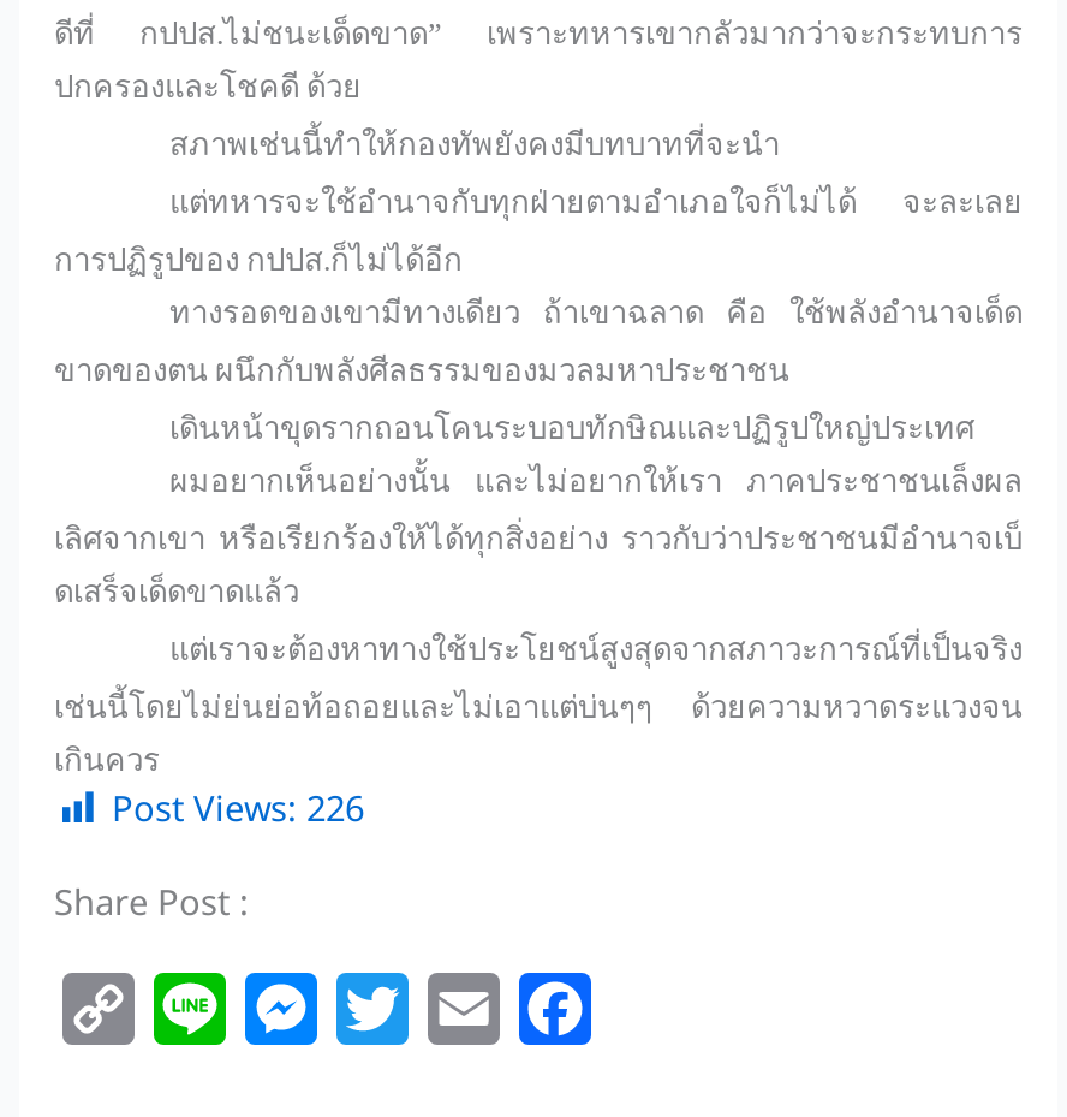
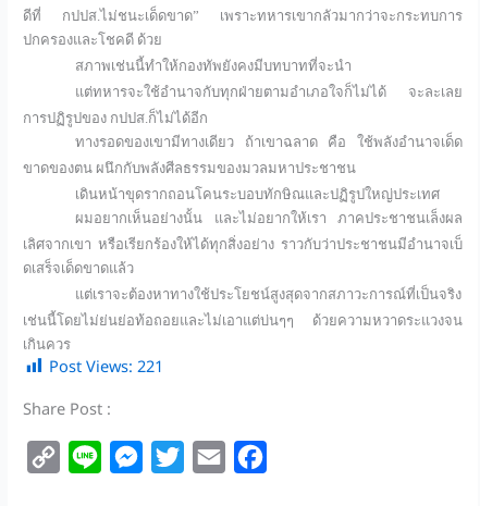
- Post Views: 226
+ Post Views: 221
